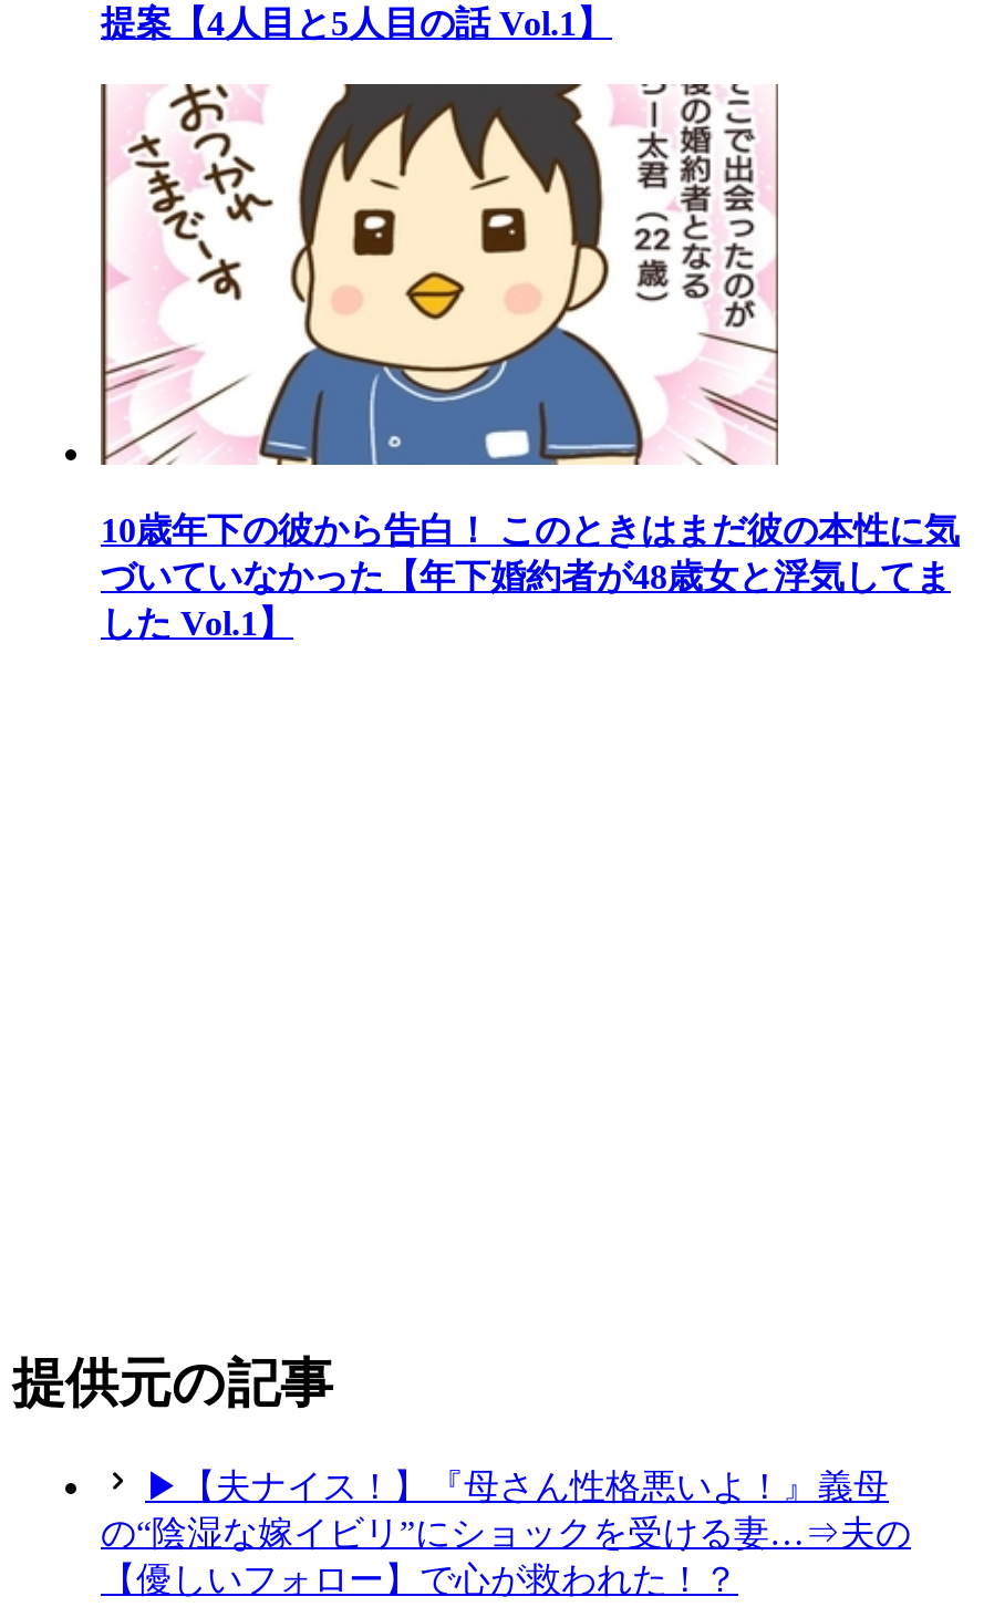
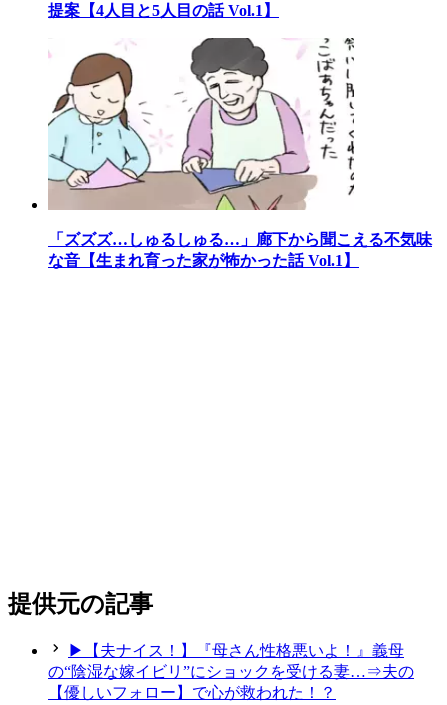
- [image]
- 10歳年下の彼から告白！ このときはまだ彼の本性に気
- づいていなかった【年下婚約者が48歳女と浮気してま
- した Vol.1】
+ [image]
+ 「ズズズ…しゅるしゅる…」廊下から聞こえる不気味
+ な音【生まれ育った家が怖かった話 Vol.1】
